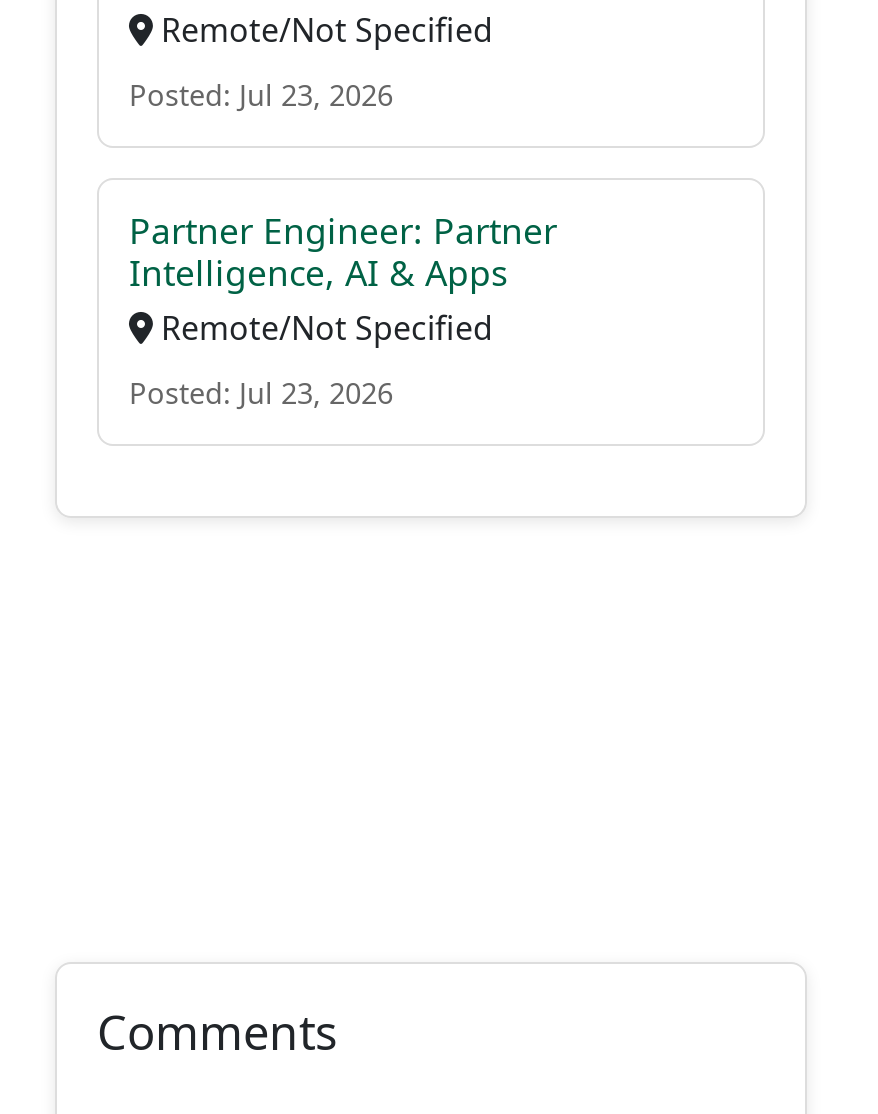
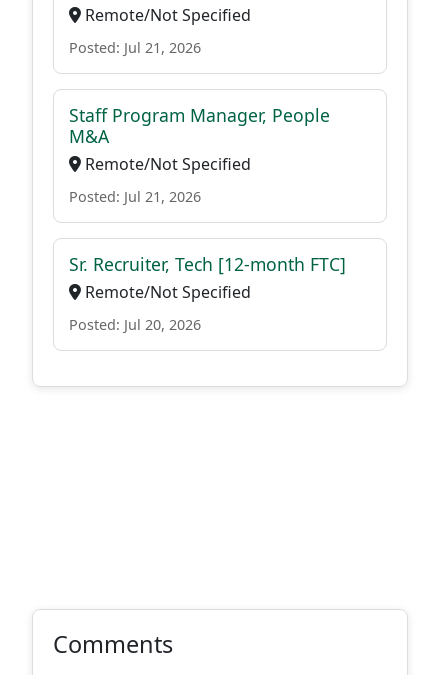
- Posted: Jul 23, 2026
+ Posted: Jul 21, 2026

- Partner Engineer: Partner
- Intelligence, AI & Apps
+ Staff Program Manager, People
+ M&A

- Posted: Jul 23, 2026
+ Posted: Jul 21, 2026
+ Sr. Recruiter, Tech [12-month FTC]
+ Remote/Not Specified
+ Posted: Jul 20, 2026
